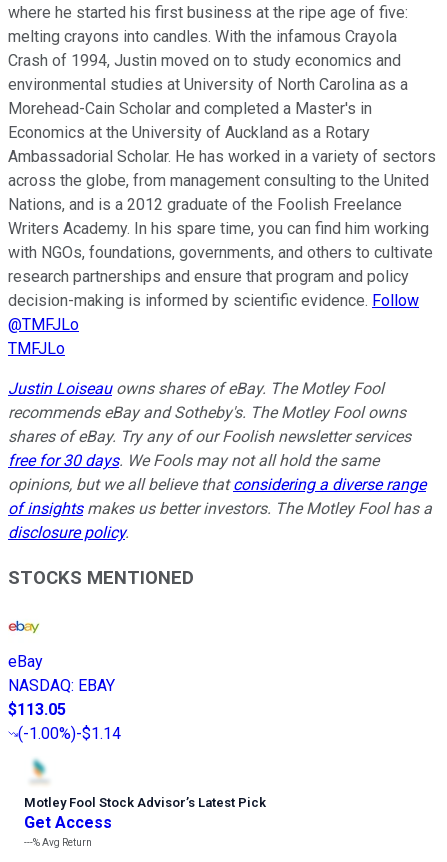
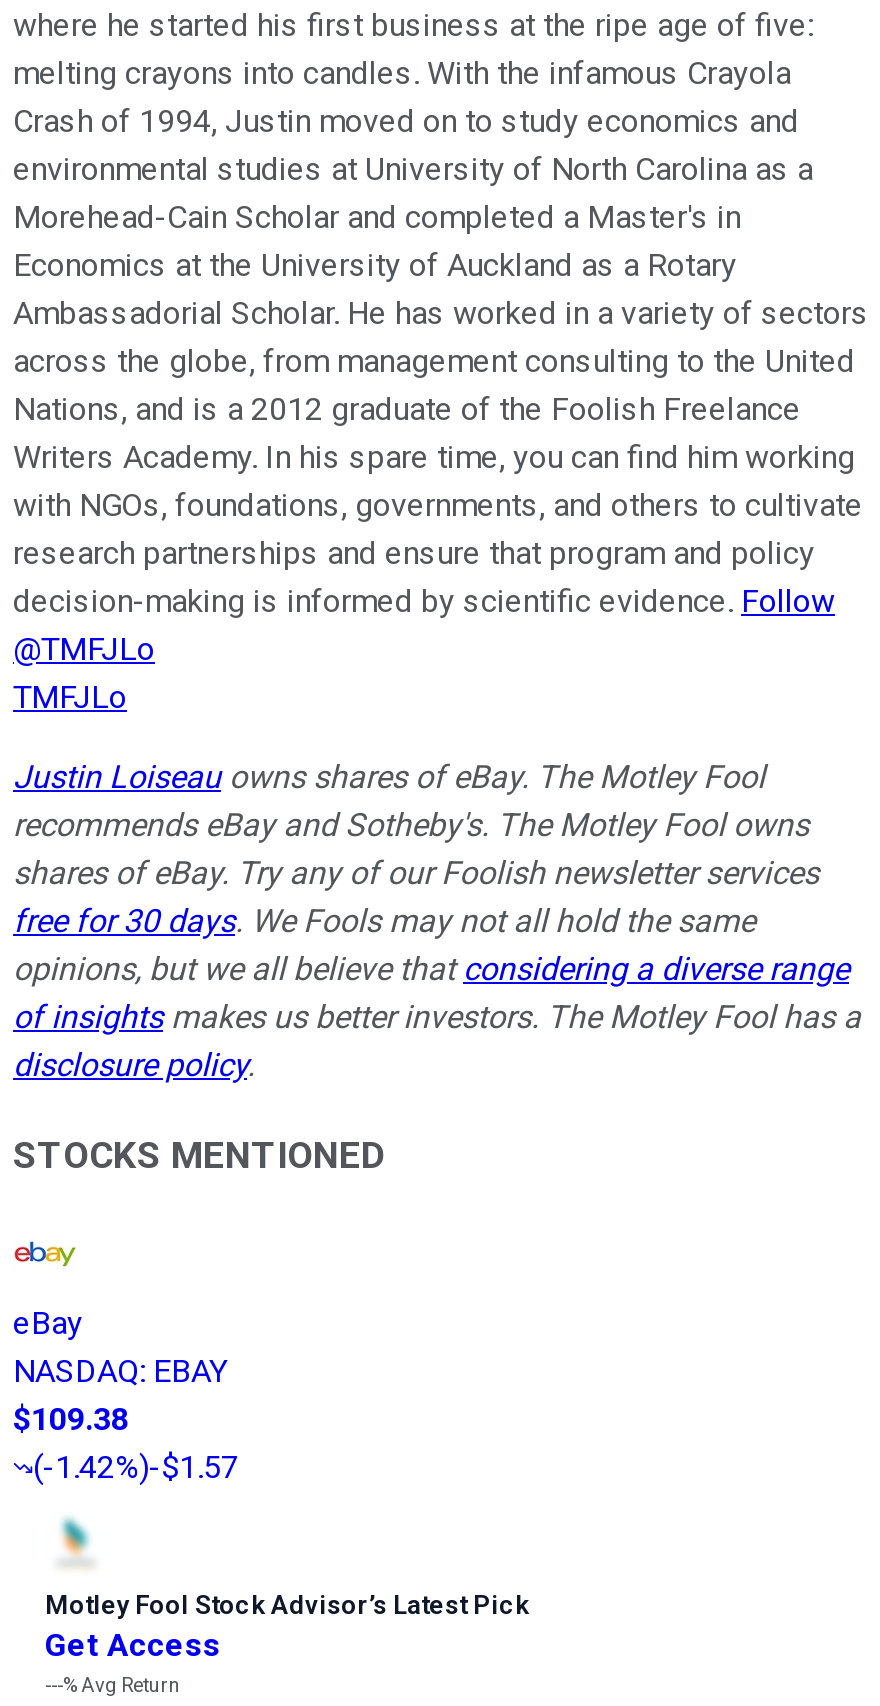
- $113.05
+ $109.38

- (-1.00%)-$1.14
+ (-1.42%)-$1.57
